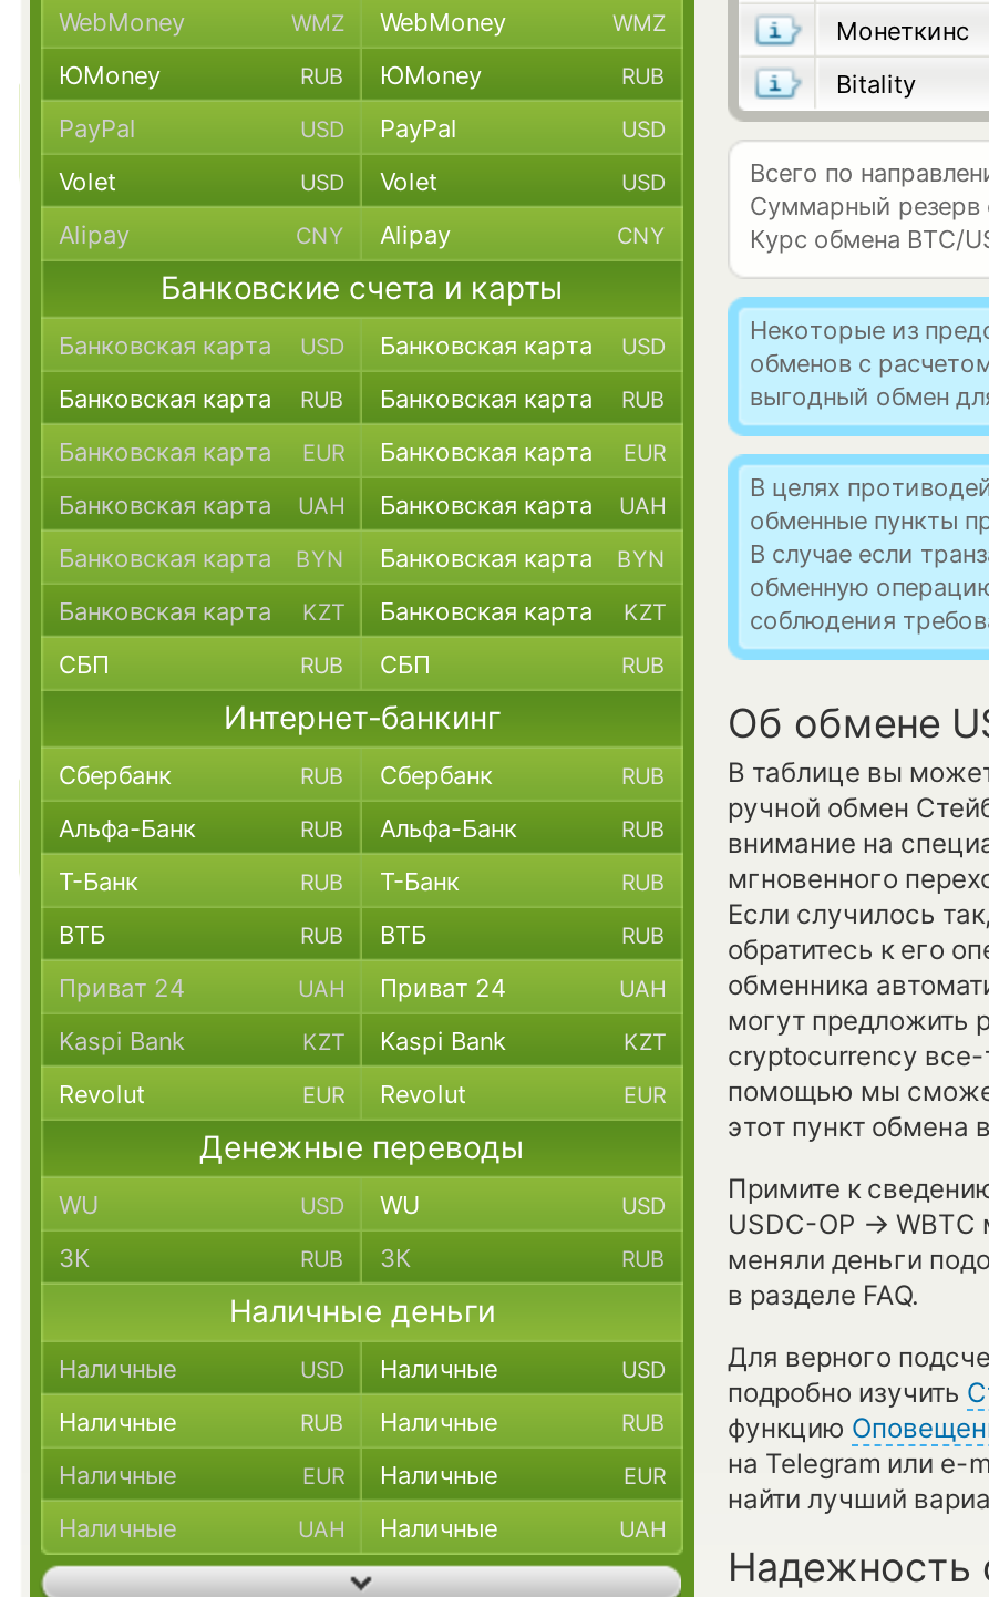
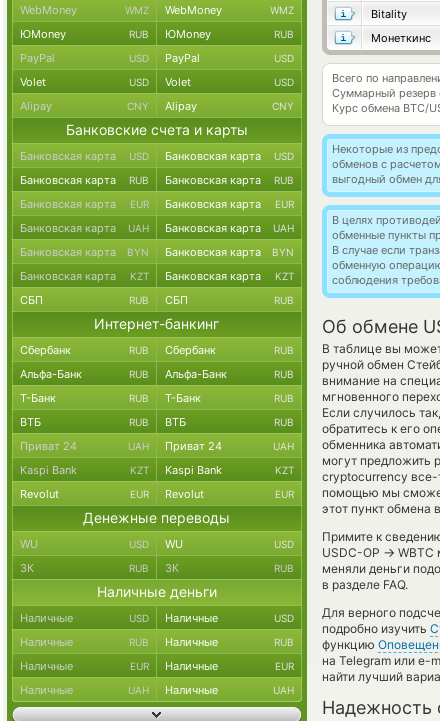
moved down: Монеткинс

moved up: Bitality
